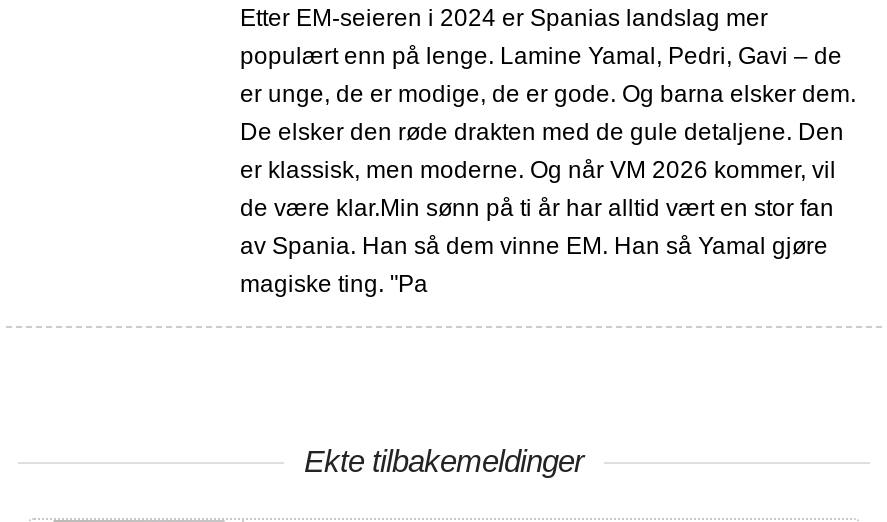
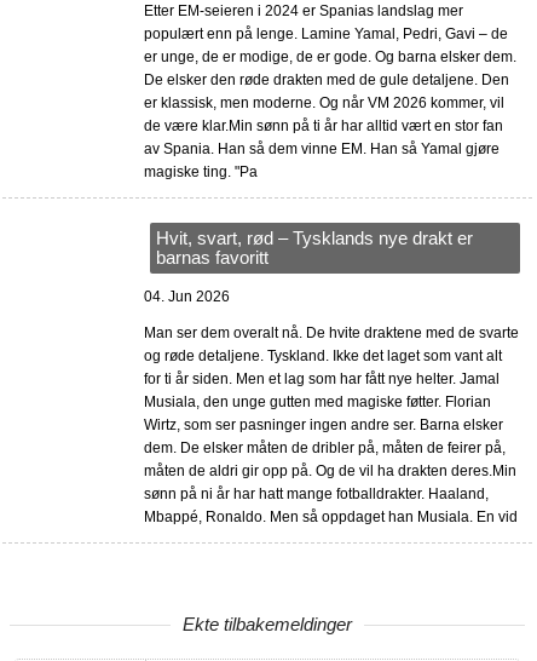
+ Hvit, svart, rød – Tysklands nye drakt er
+ barnas favoritt
+ 04. Jun 2026
+ Man ser dem overalt nå. De hvite draktene med de svarte
+ og røde detaljene. Tyskland. Ikke det laget som vant alt
+ for ti år siden. Men et lag som har fått nye helter. Jamal
+ Musiala, den unge gutten med magiske føtter. Florian
+ Wirtz, som ser pasninger ingen andre ser. Barna elsker
+ dem. De elsker måten de dribler på, måten de feirer på,
+ måten de aldri gir opp på. Og de vil ha drakten deres.Min
+ sønn på ni år har hatt mange fotballdrakter. Haaland,
+ Mbappé, Ronaldo. Men så oppdaget han Musiala. En vid
